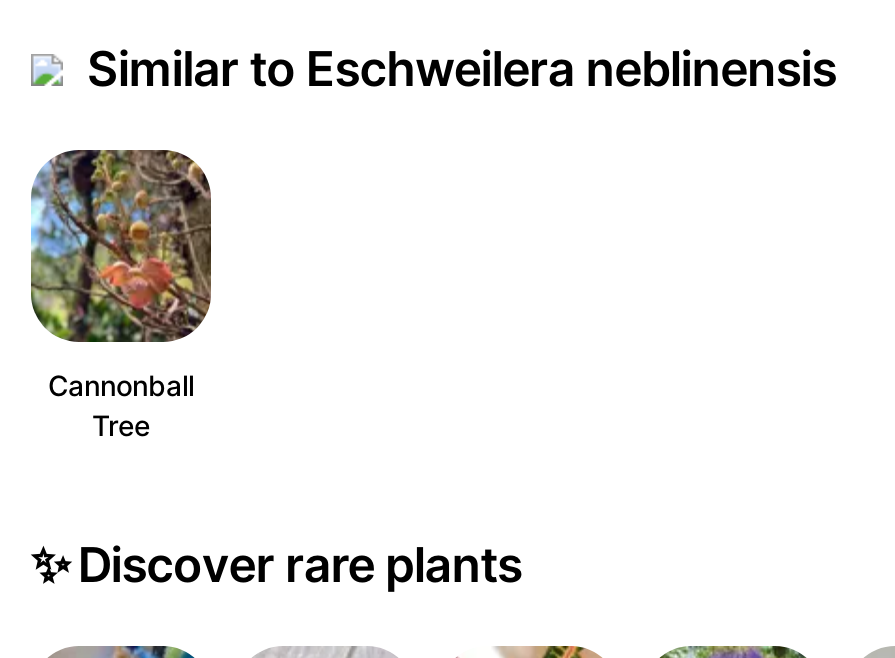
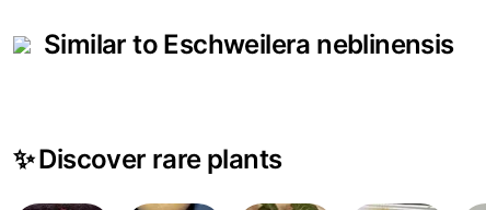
- [image]
- Cannonball
- Tree
